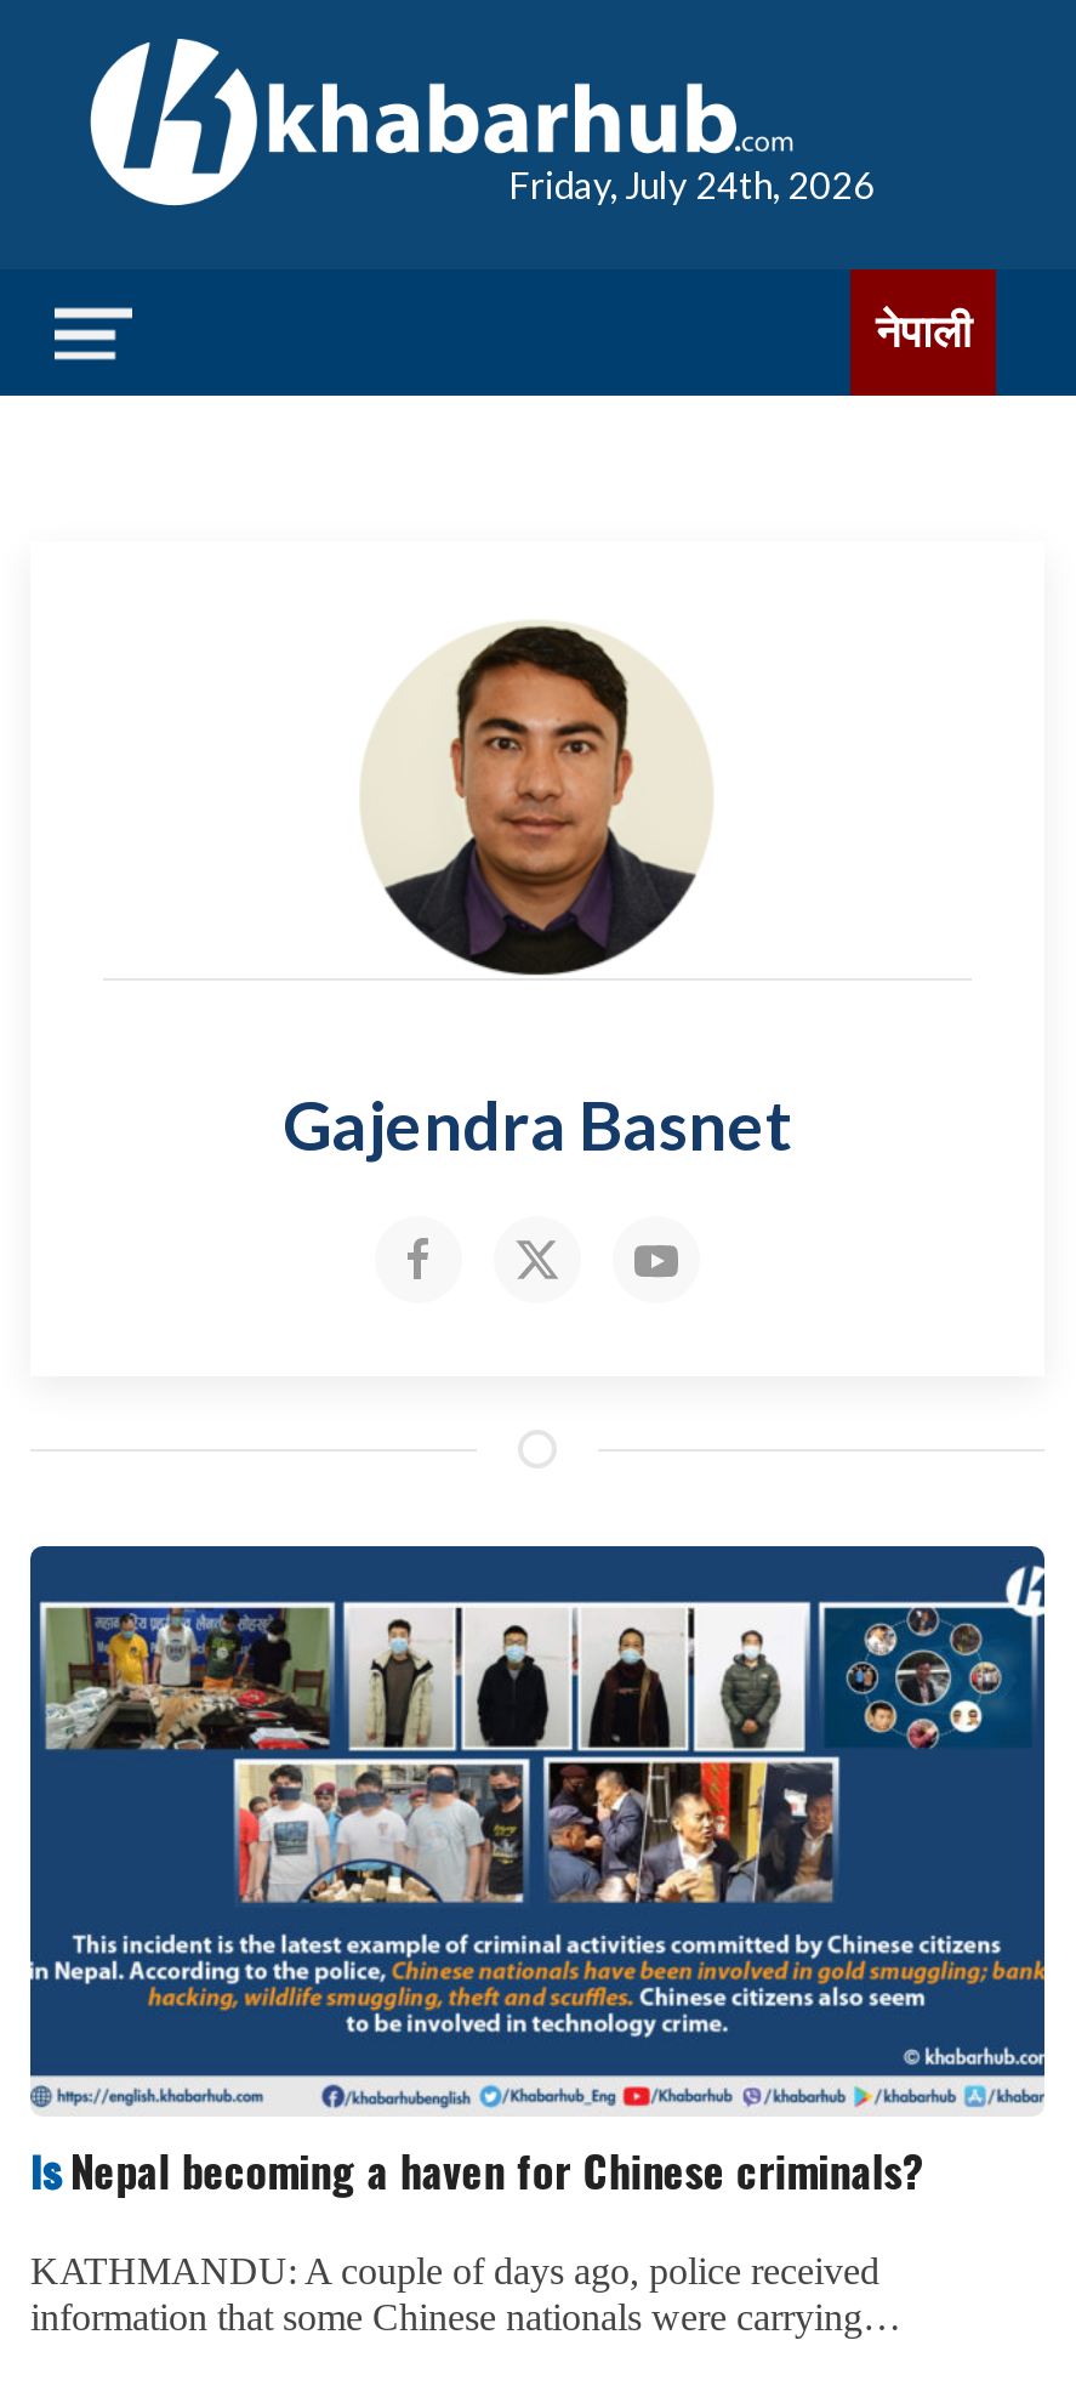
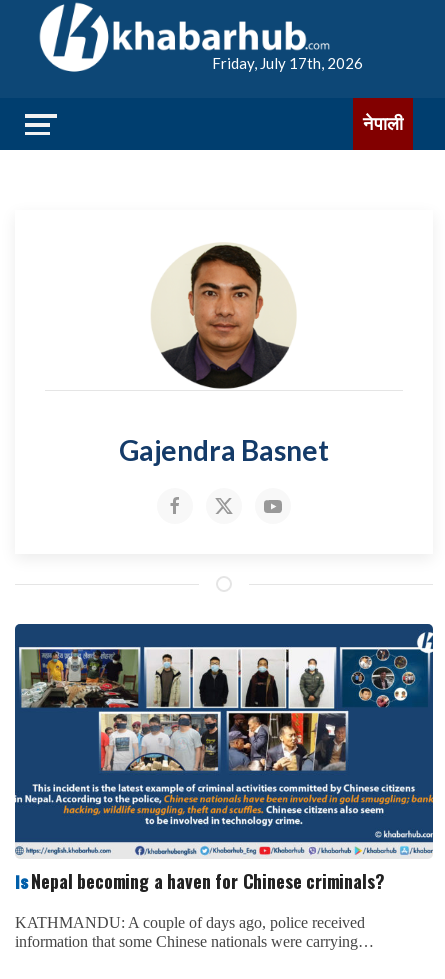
- Friday, July 24th, 2026
+ Friday, July 17th, 2026
